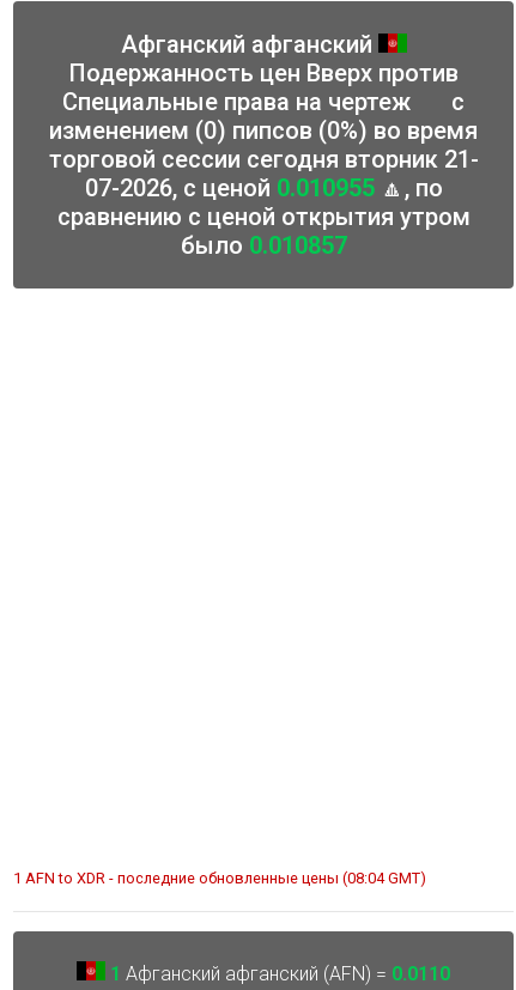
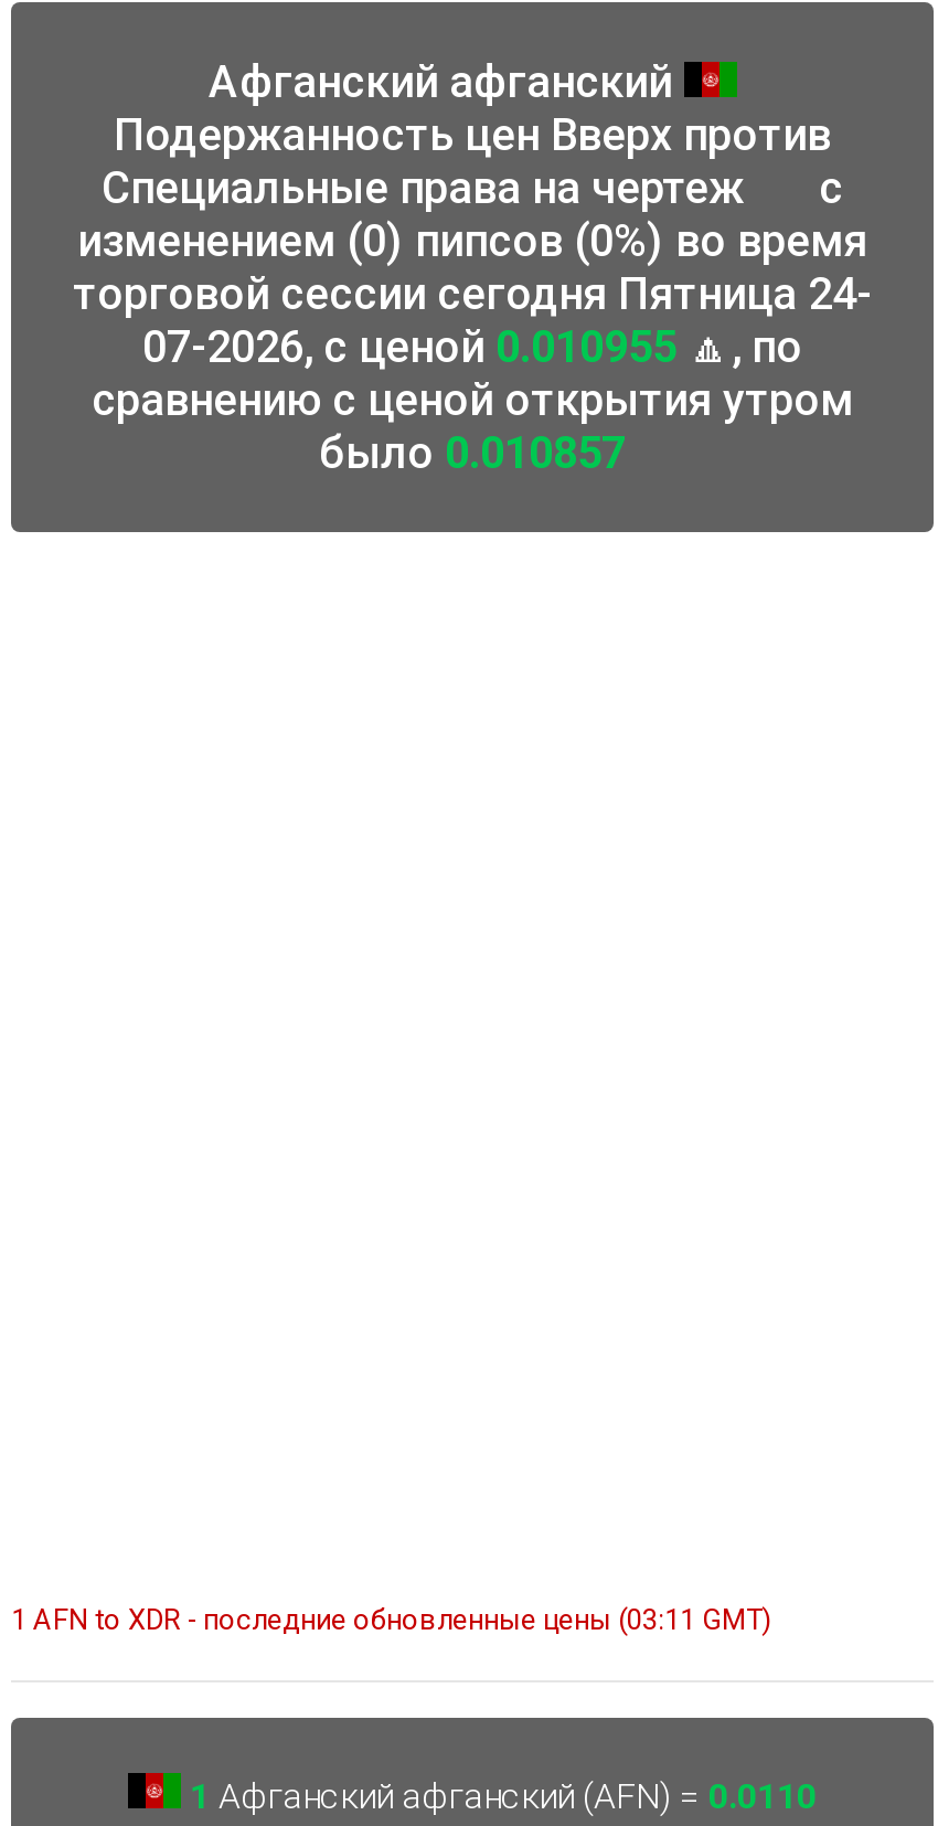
- торговой сессии сегодня вторник 21-
+ торговой сессии сегодня Пятница 24-

- 1 AFN to XDR - последние обновленные цены (08:04 GMT)
+ 1 AFN to XDR - последние обновленные цены (03:11 GMT)
